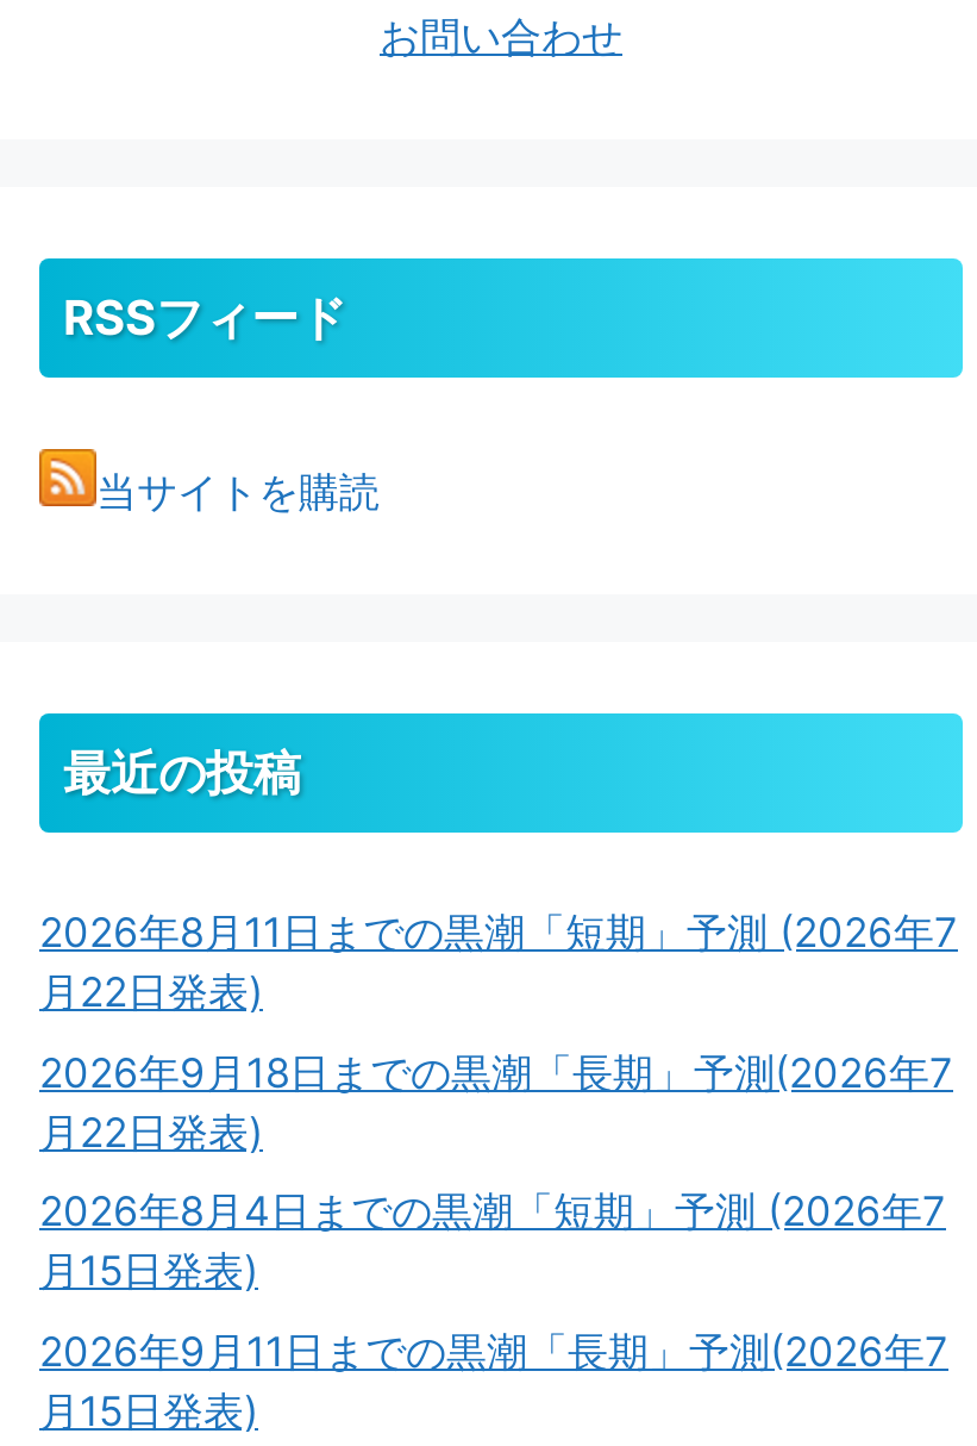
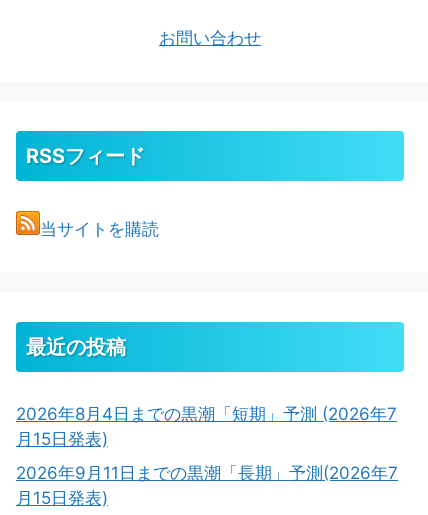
- 2026年8月11日までの黒潮「短期」予測 (2026年7
- 月22日発表)
- 2026年9月18日までの黒潮「長期」予測(2026年7
- 月22日発表)
